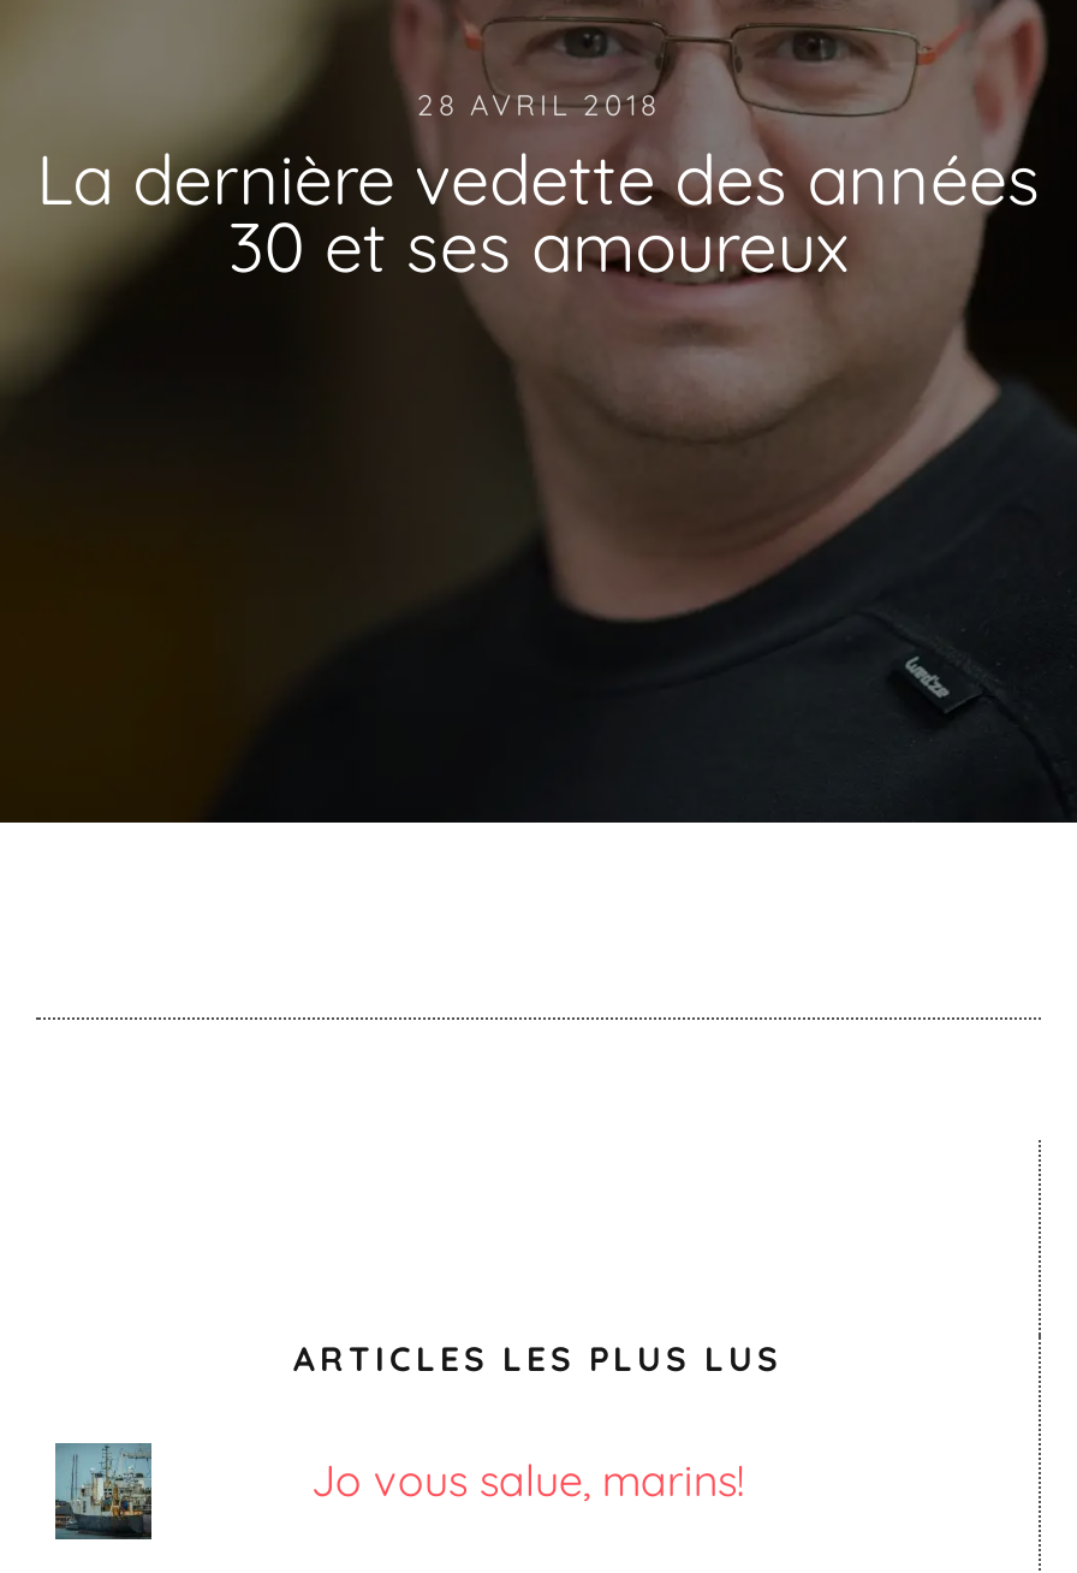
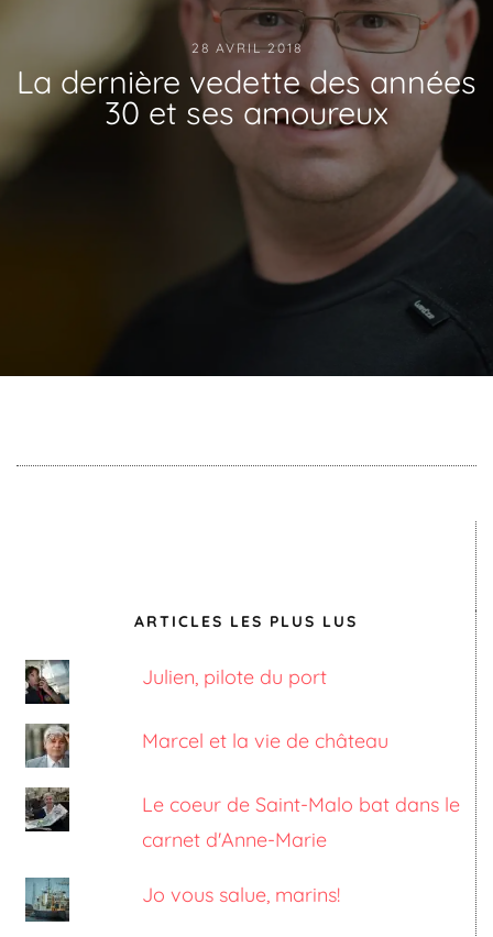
+ [image]

+ [image]

+ [image]

+ Julien, pilote du port
+ Marcel et la vie de château
+ Le coeur de Saint-Malo bat dans le
+ carnet d'Anne-Marie
